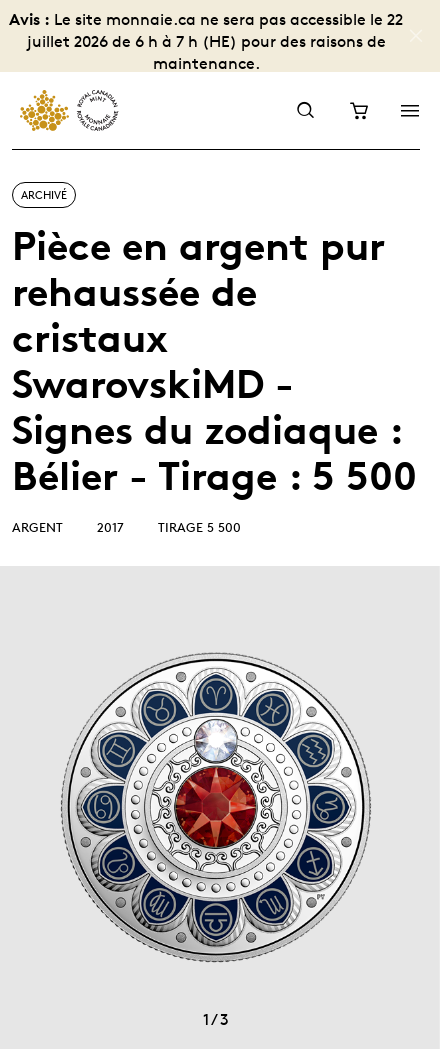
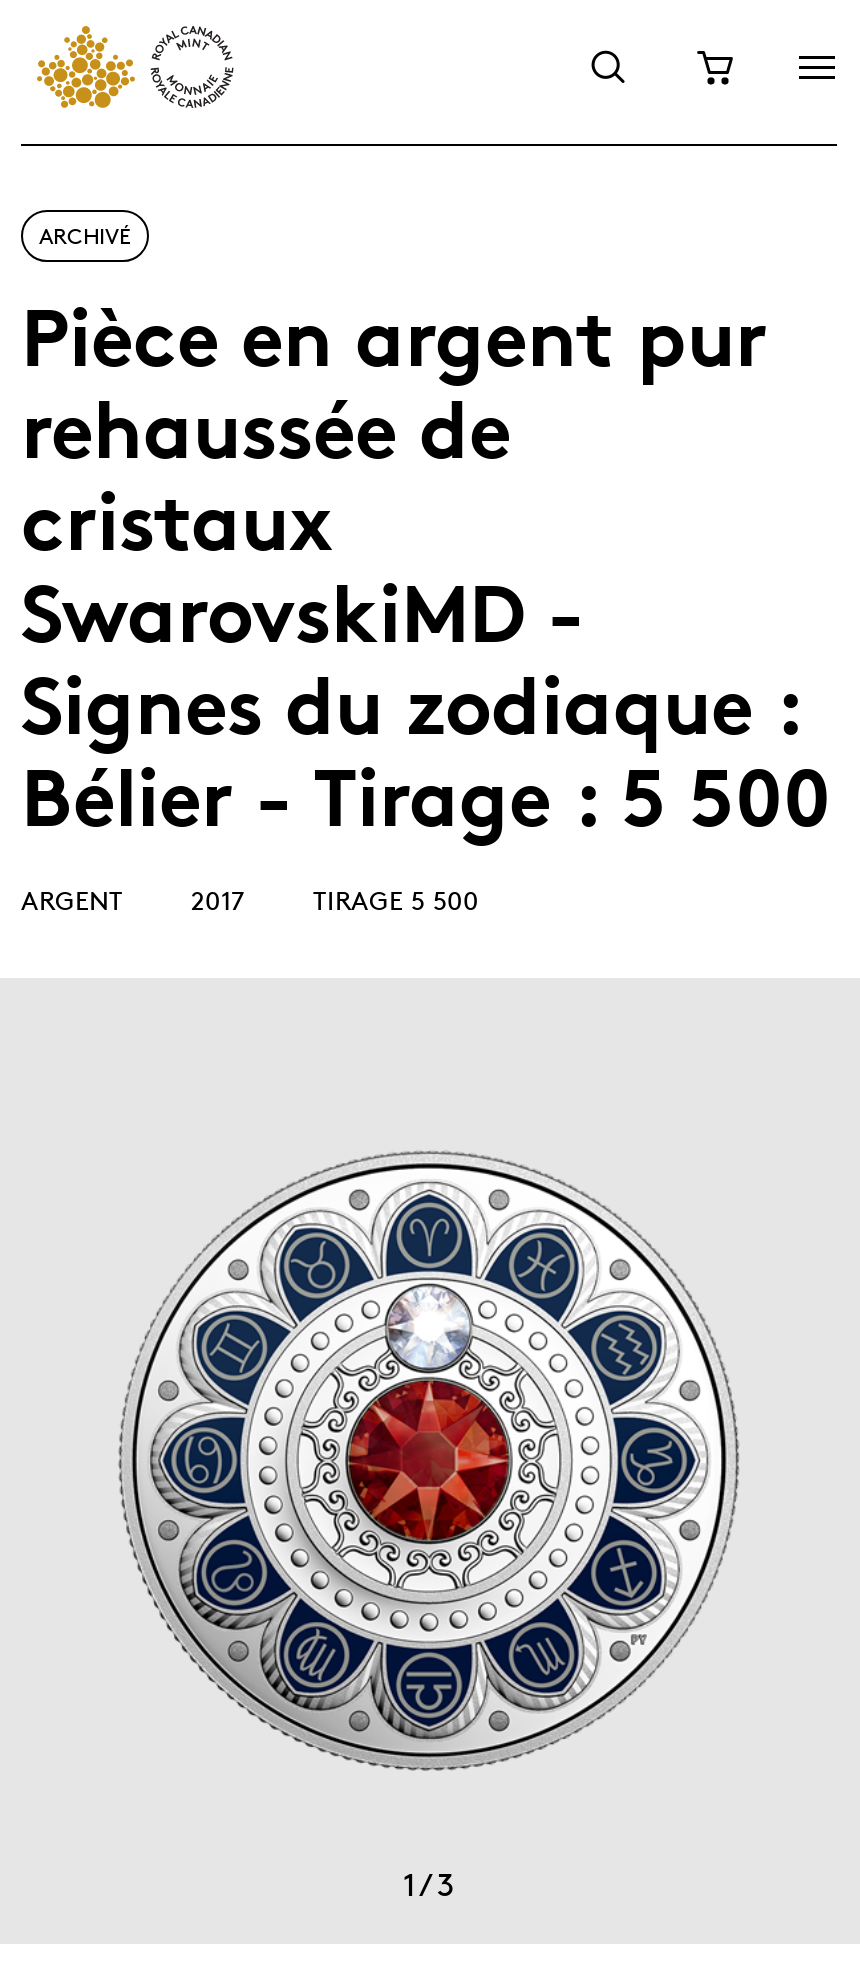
- Avis : Le site monnaie.ca ne sera pas accessible le 22
- juillet 2026 de 6 h à 7 h (HE) pour des raisons de
- maintenance.
